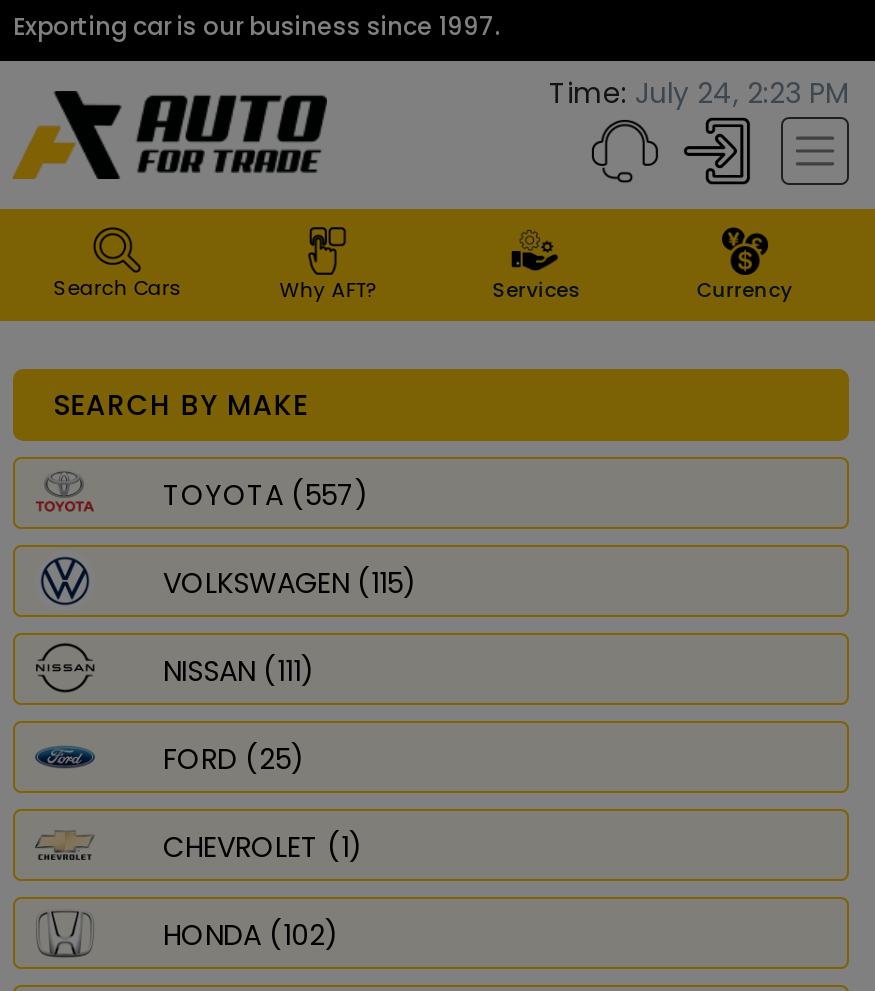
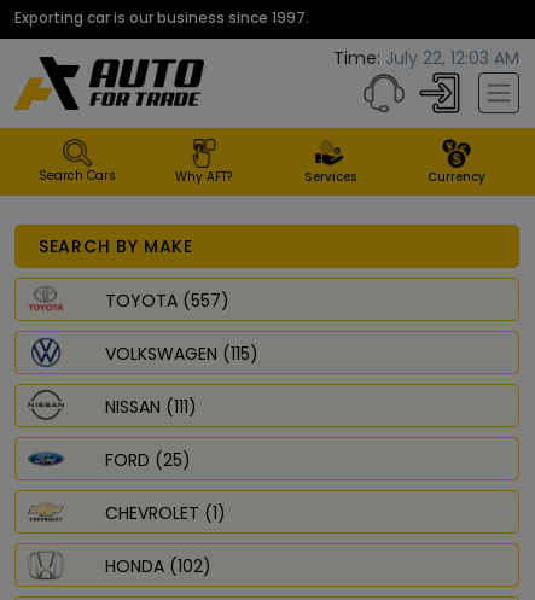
- Time: July 24, 2:23 PM
+ Time: July 22, 12:03 AM
